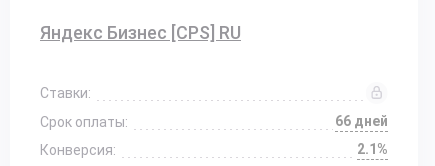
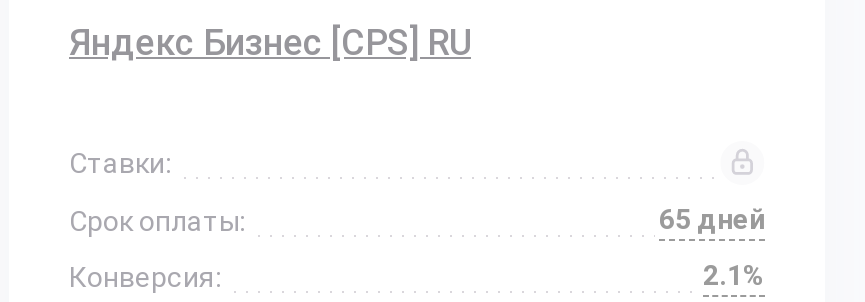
- 66 дней
+ 65 дней
